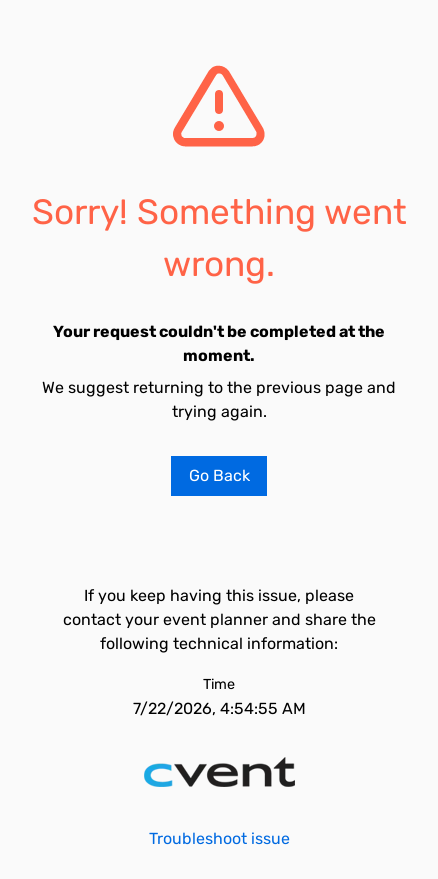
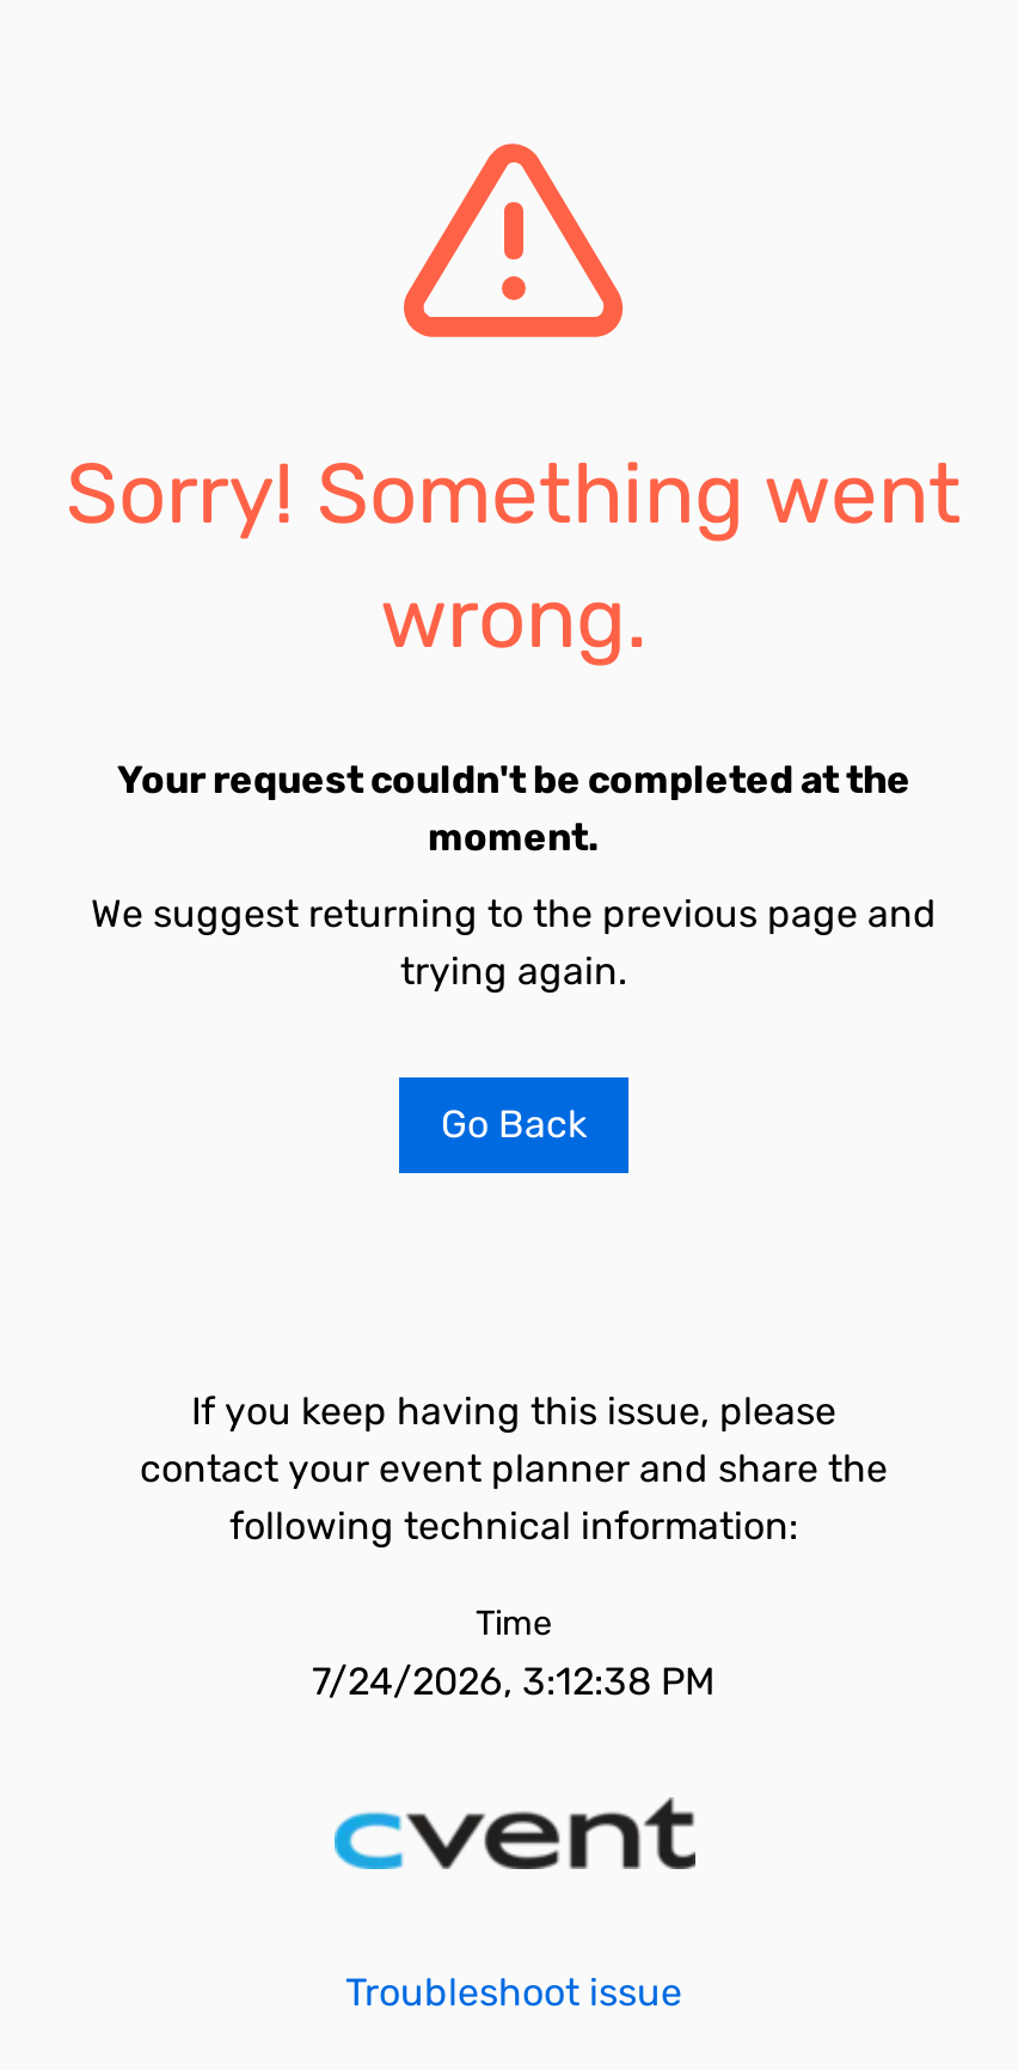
- 7/22/2026, 4:54:55 AM
+ 7/24/2026, 3:12:38 PM
